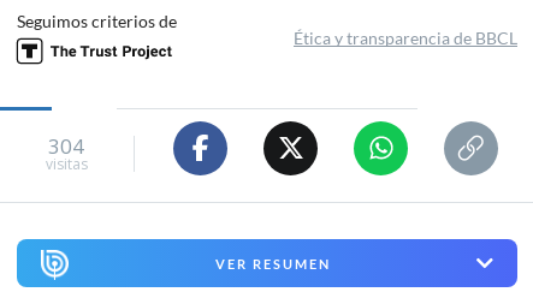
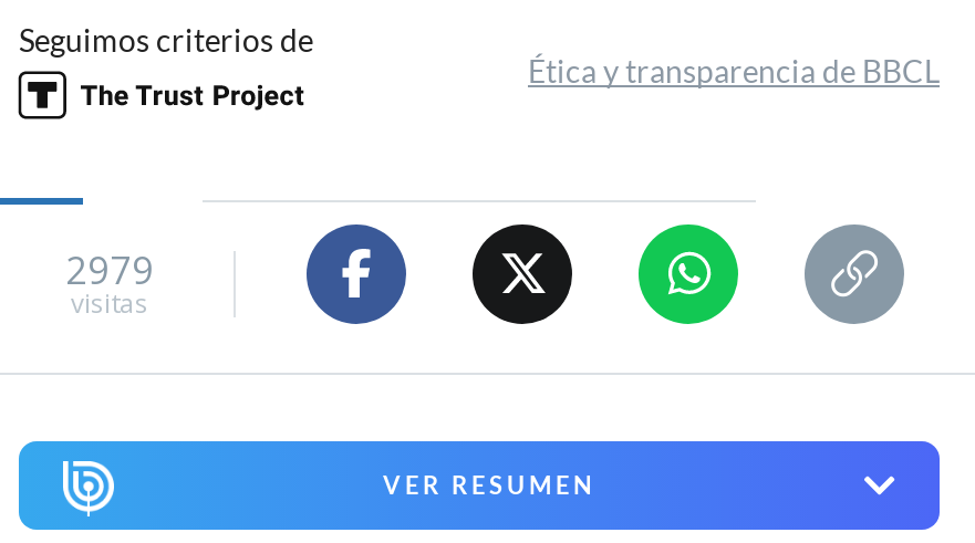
- 304
+ 2979
